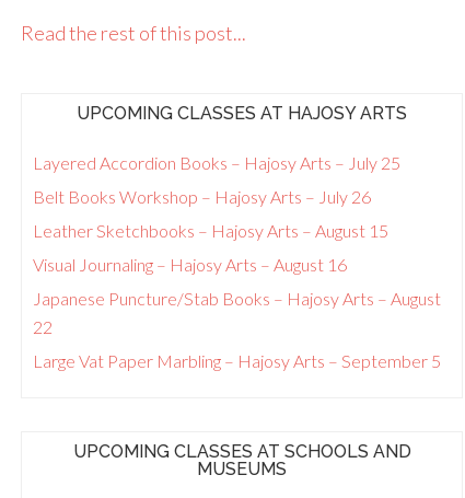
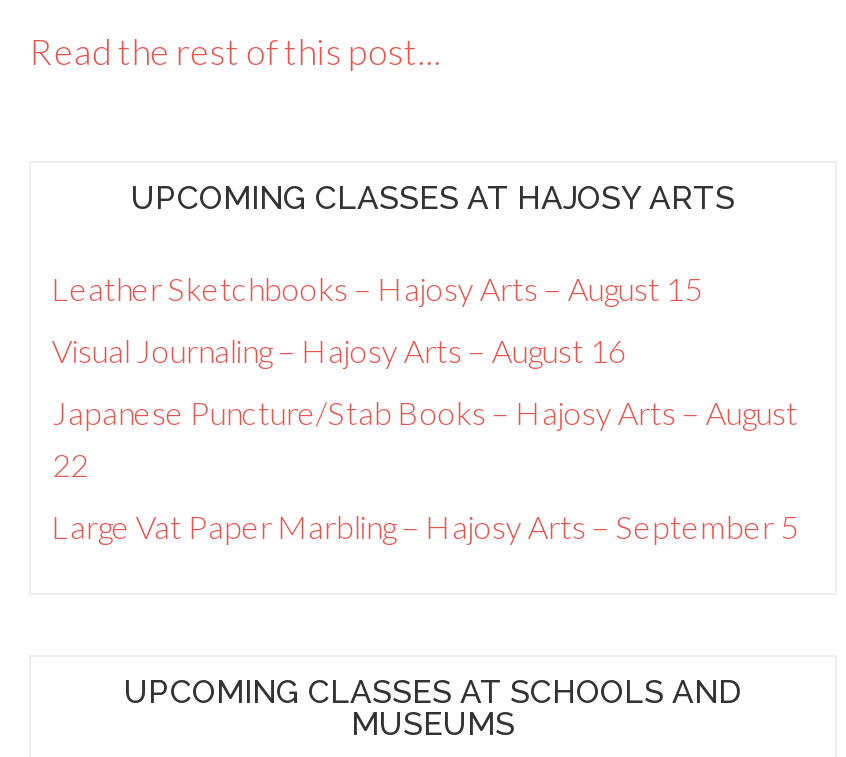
- Layered Accordion Books – Hajosy Arts – July 25
- Belt Books Workshop – Hajosy Arts – July 26
